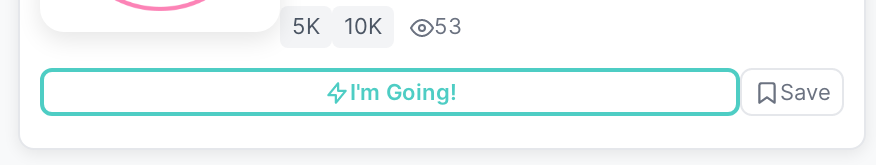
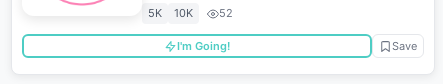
- 5K 10K 53
+ 5K 10K 52
